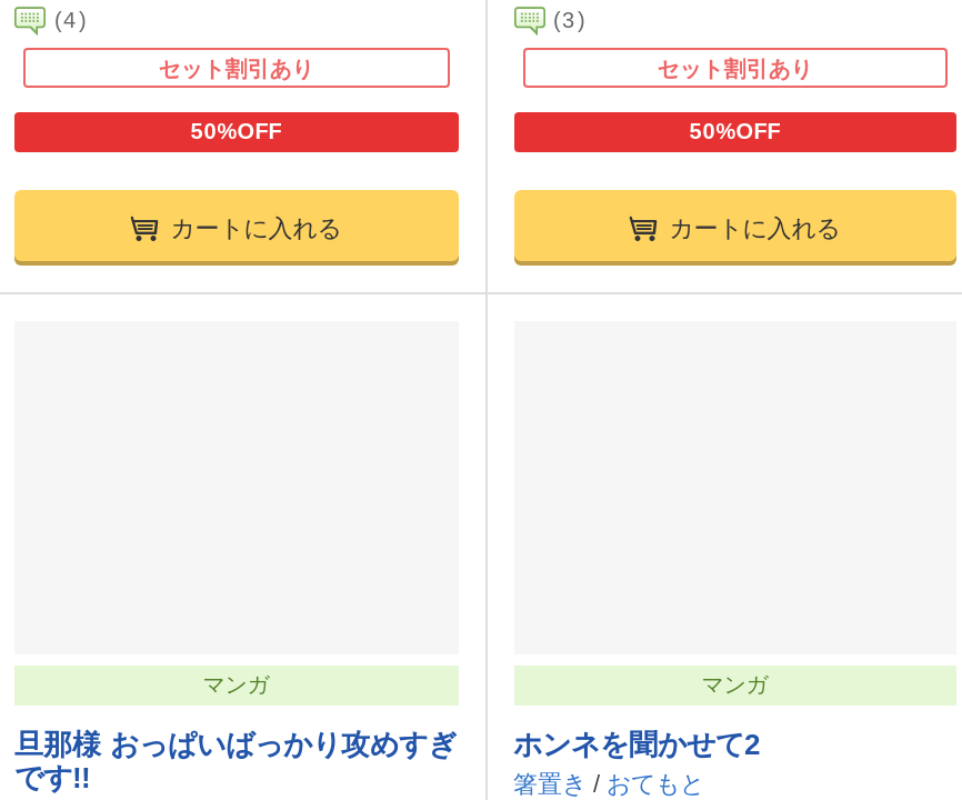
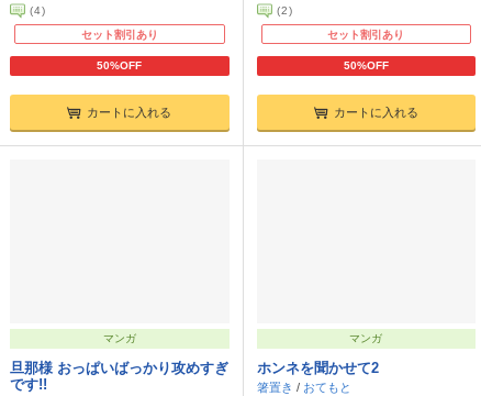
- (3)
+ (2)
